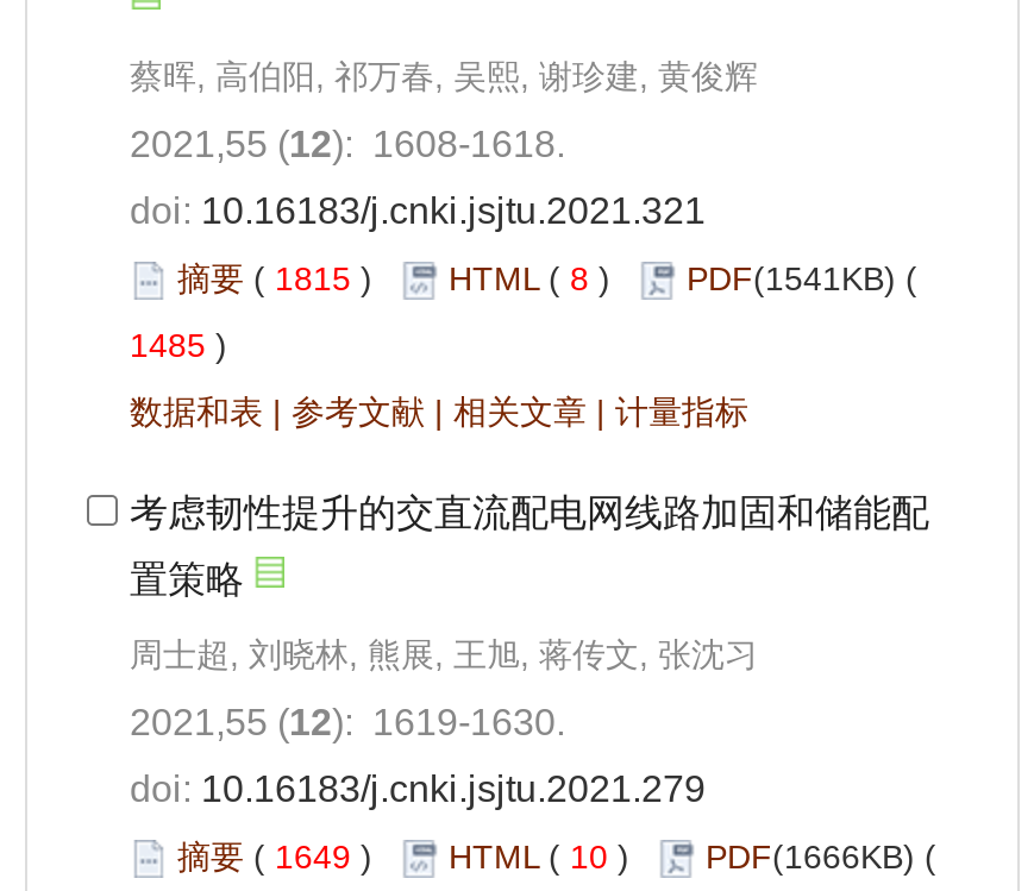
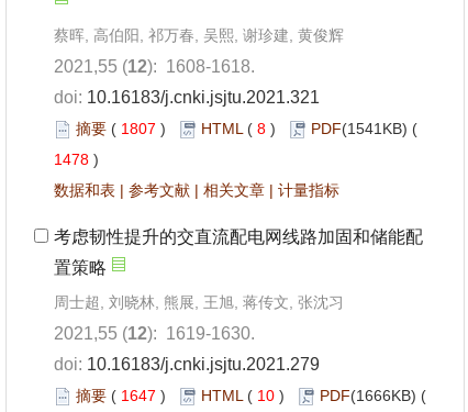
- 摘要(1815) HTML (8) PDF(1541KB) (
+ 摘要(1807) HTML (8) PDF(1541KB) (

- 1485)
+ 1478)

- 摘要(1649) HTML (10) PDF(1666KB) (
+ 摘要(1647) HTML (10) PDF(1666KB) (
